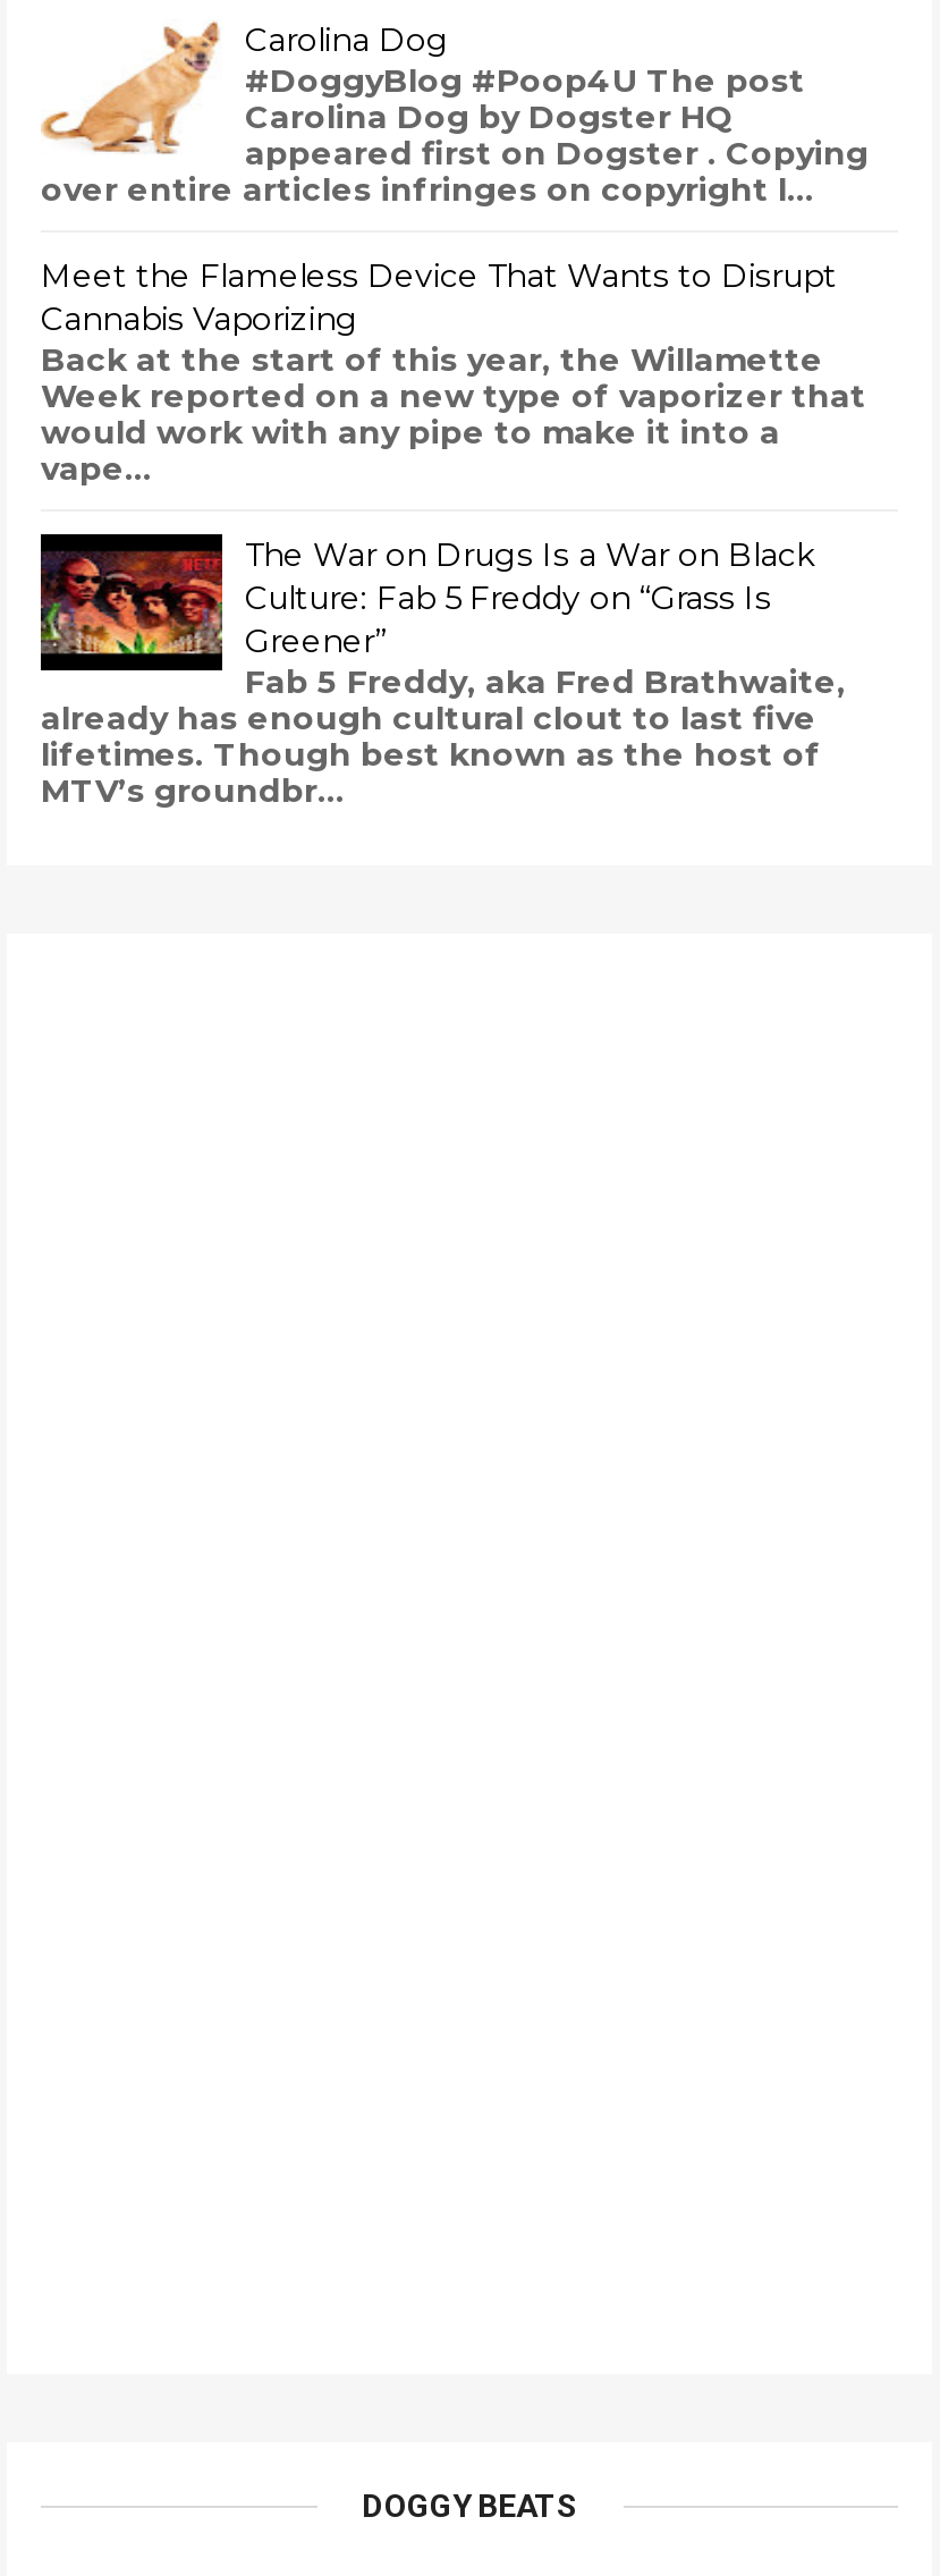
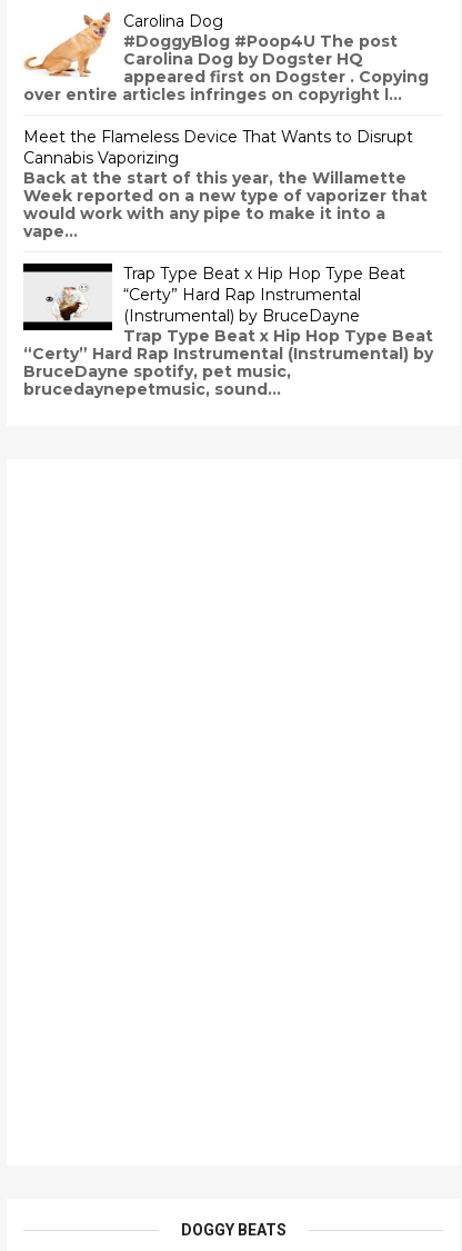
- [image]
- The War on Drugs Is a War on Black
- Culture: Fab 5 Freddy on “Grass Is
- Greener”
- Fab 5 Freddy, aka Fred Brathwaite,
- already has enough cultural clout to last five
- lifetimes. Though best known as the host of
- MTV’s groundbr...
+ [image]
+ Trap Type Beat x Hip Hop Type Beat
+ “Certy” Hard Rap Instrumental
+ (Instrumental) by BruceDayne
+ Trap Type Beat x Hip Hop Type Beat
+ “Certy” Hard Rap Instrumental (Instrumental) by
+ BruceDayne spotify, pet music,
+ brucedaynepetmusic, sound...
